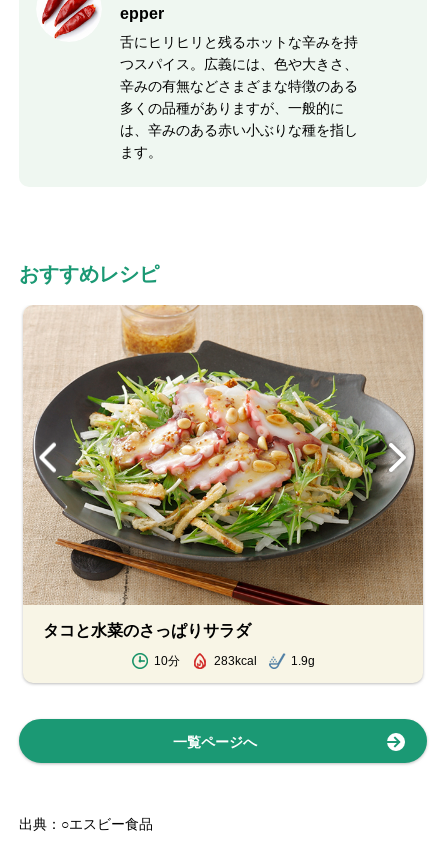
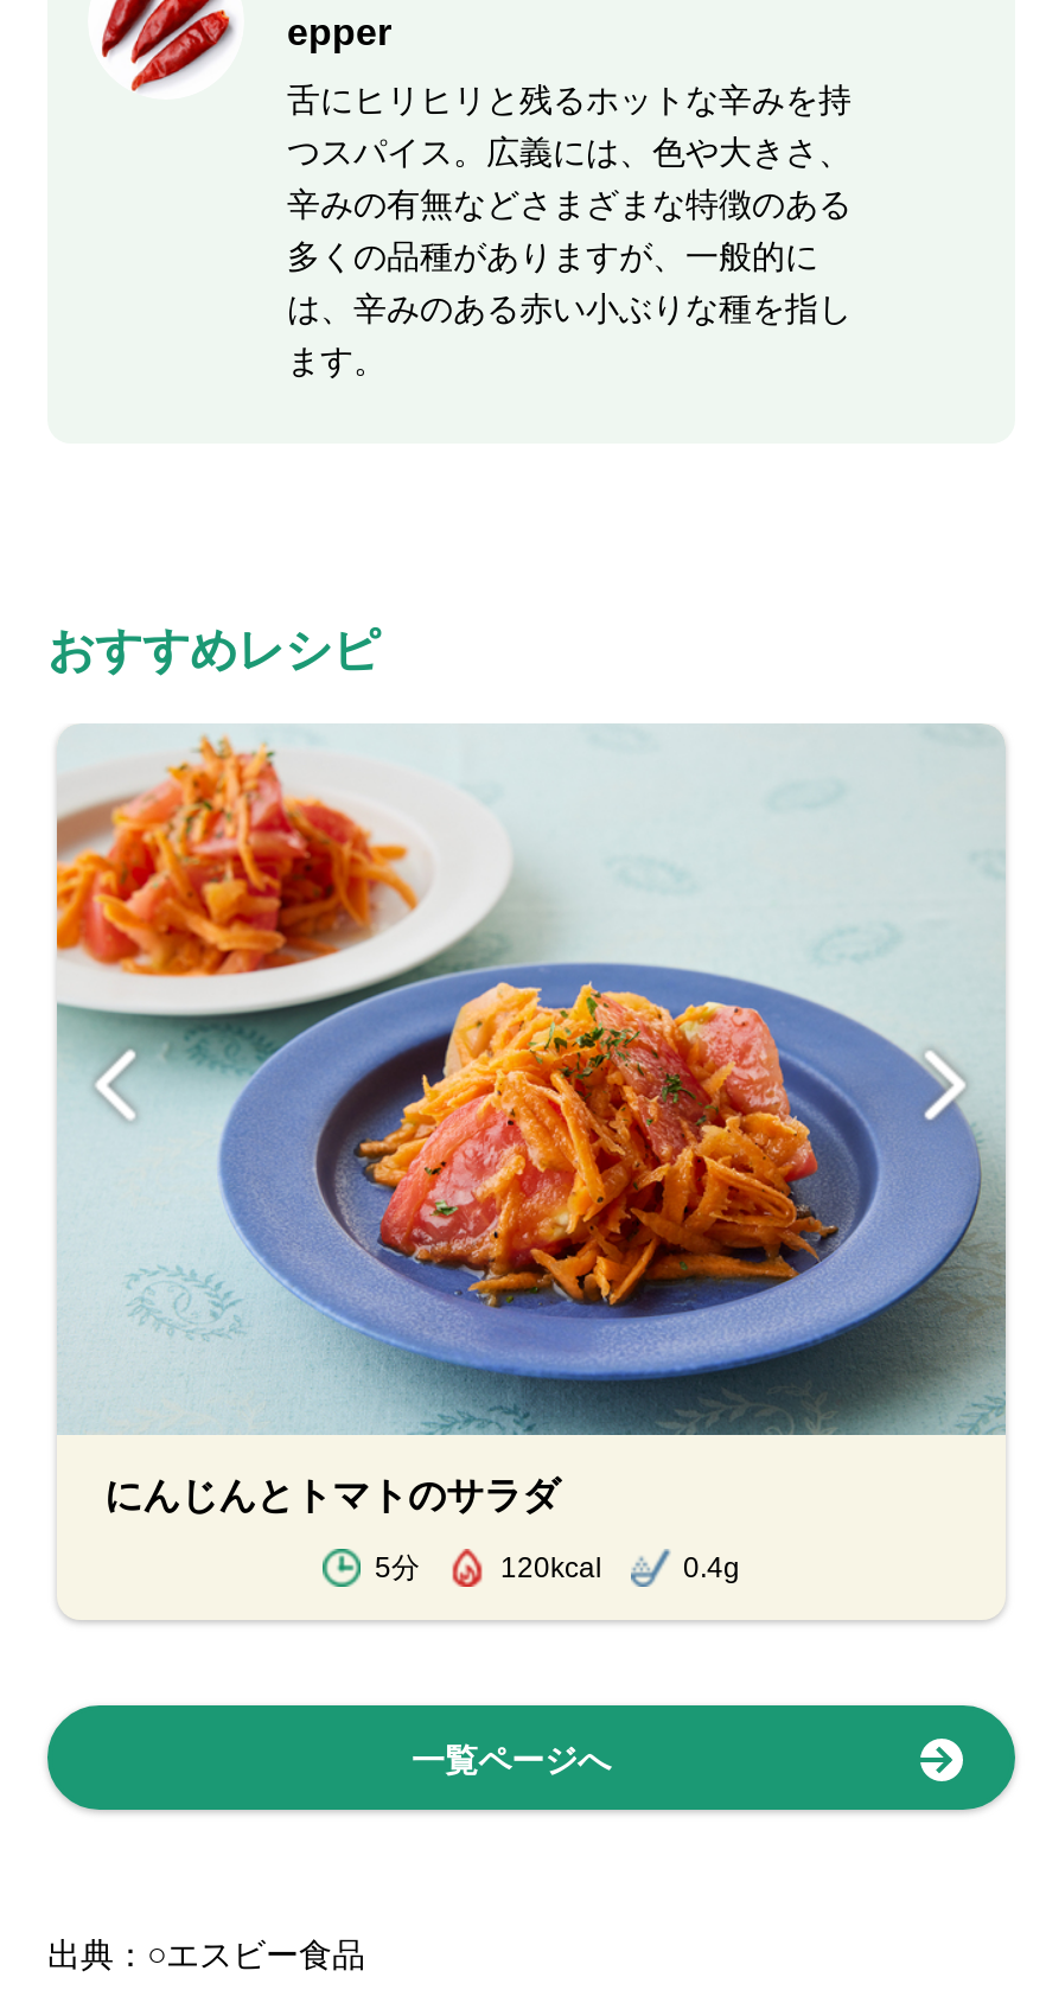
- [image]
- タコと水菜のさっぱりサラダ
+ [image]
+ にんじんとトマトのサラダ

- 10分
- 283kcal
- 1.9g
+ 5分
+ 120kcal
+ 0.4g
